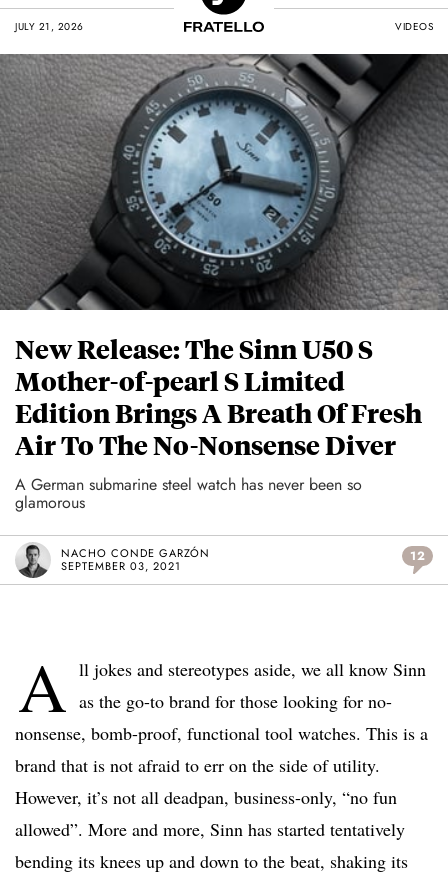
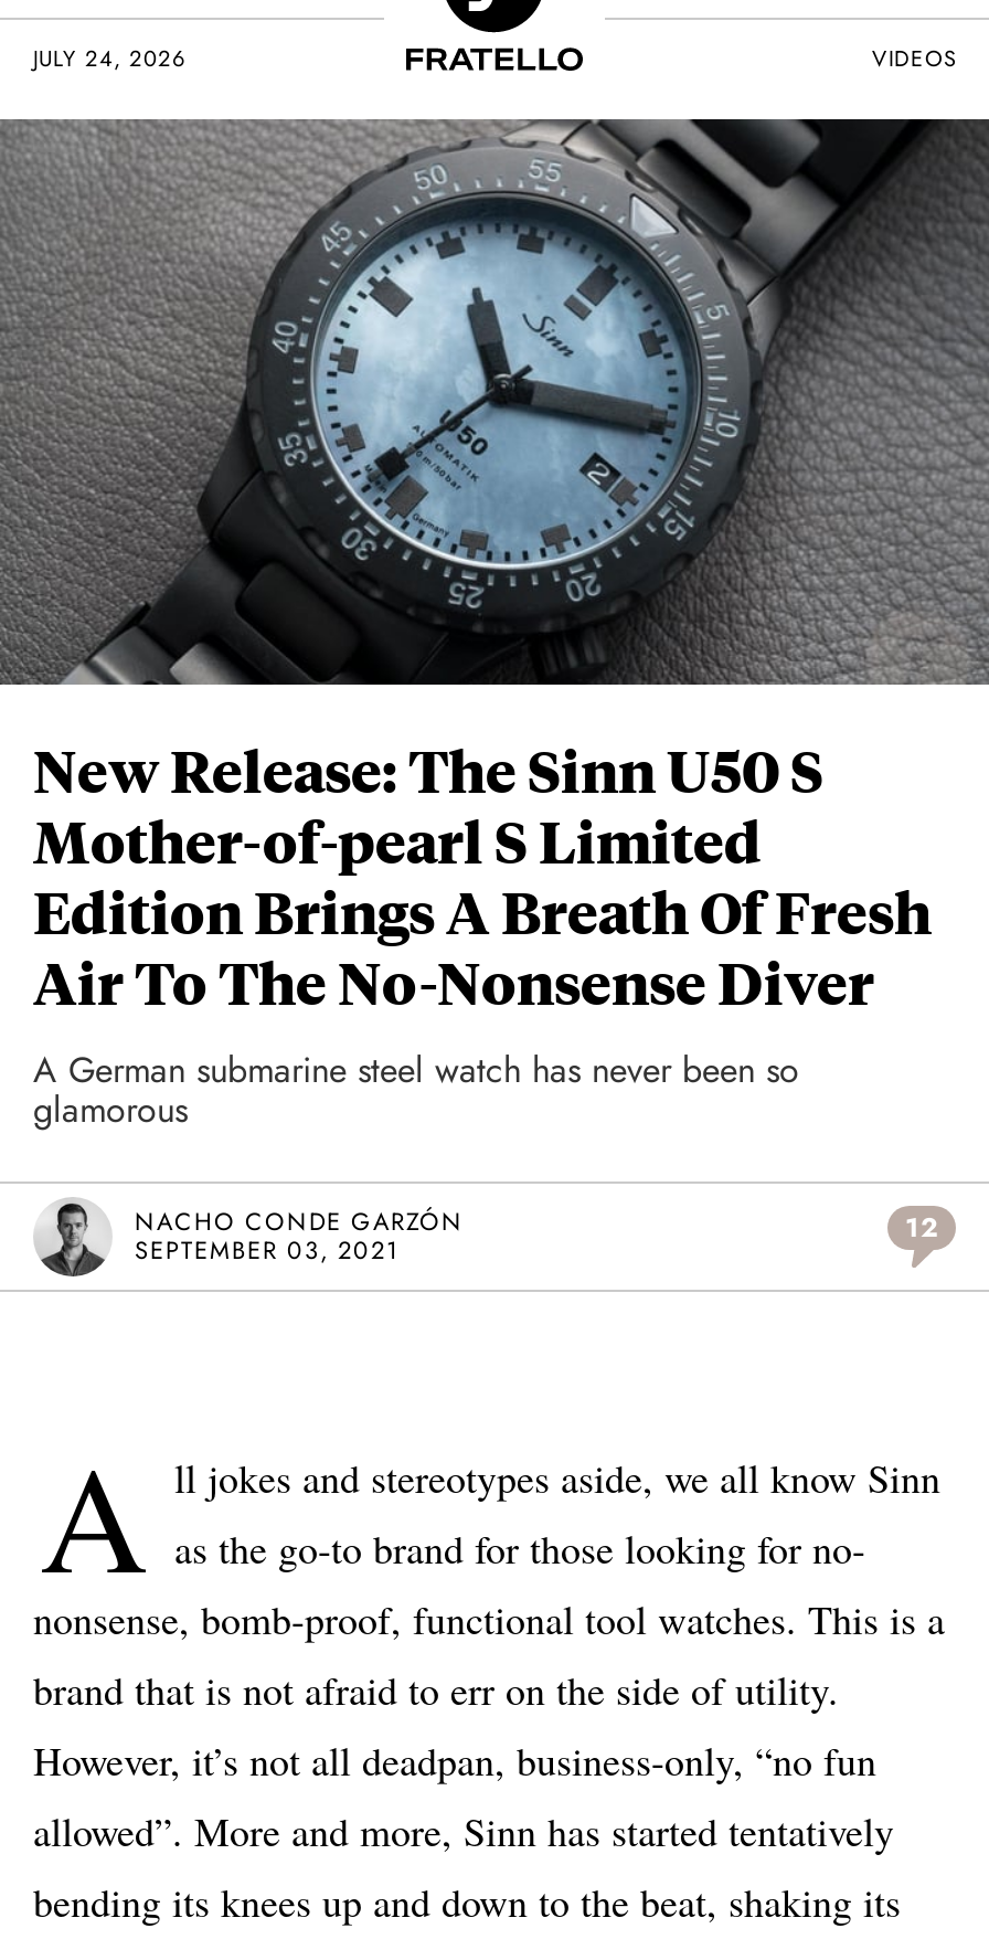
- JULY 21, 2026
+ JULY 24, 2026
